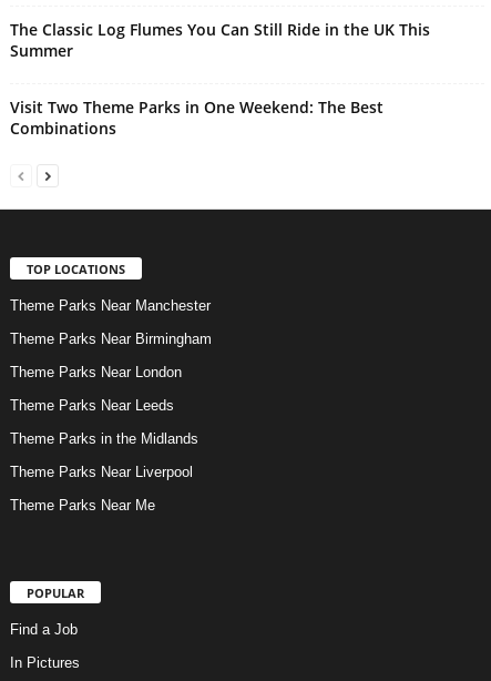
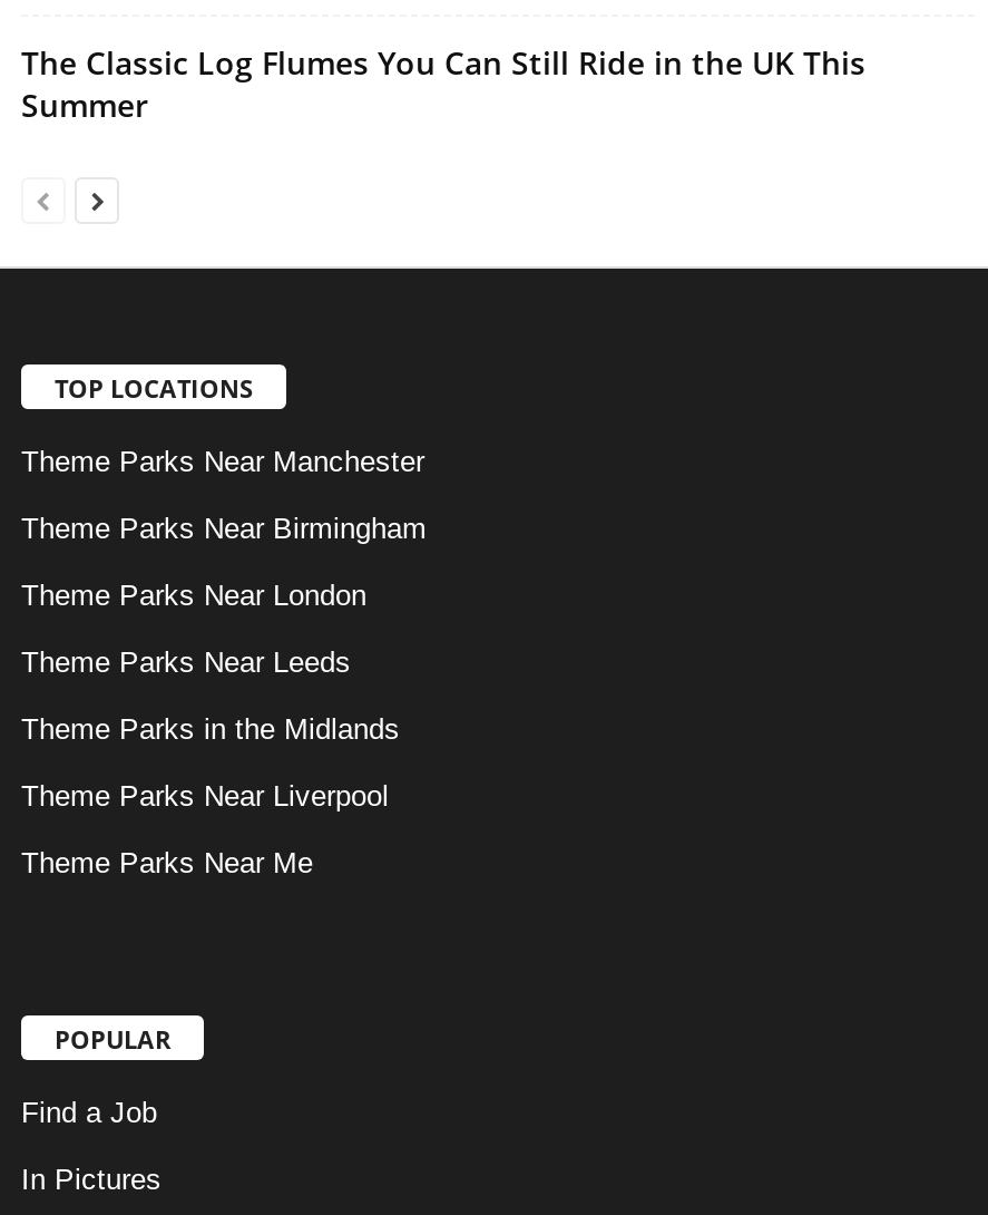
- Visit Two Theme Parks in One Weekend: The Best
- Combinations
